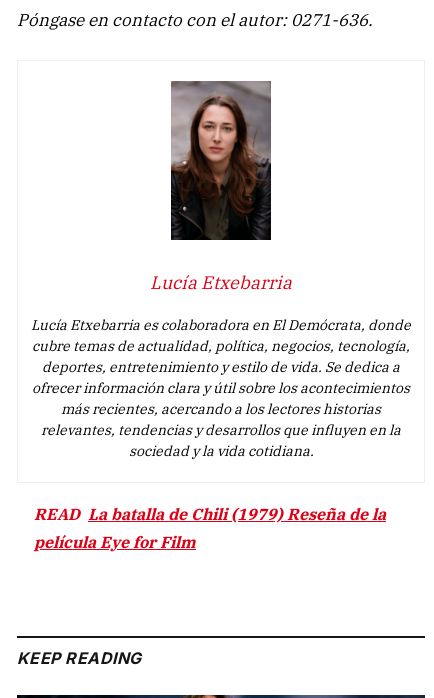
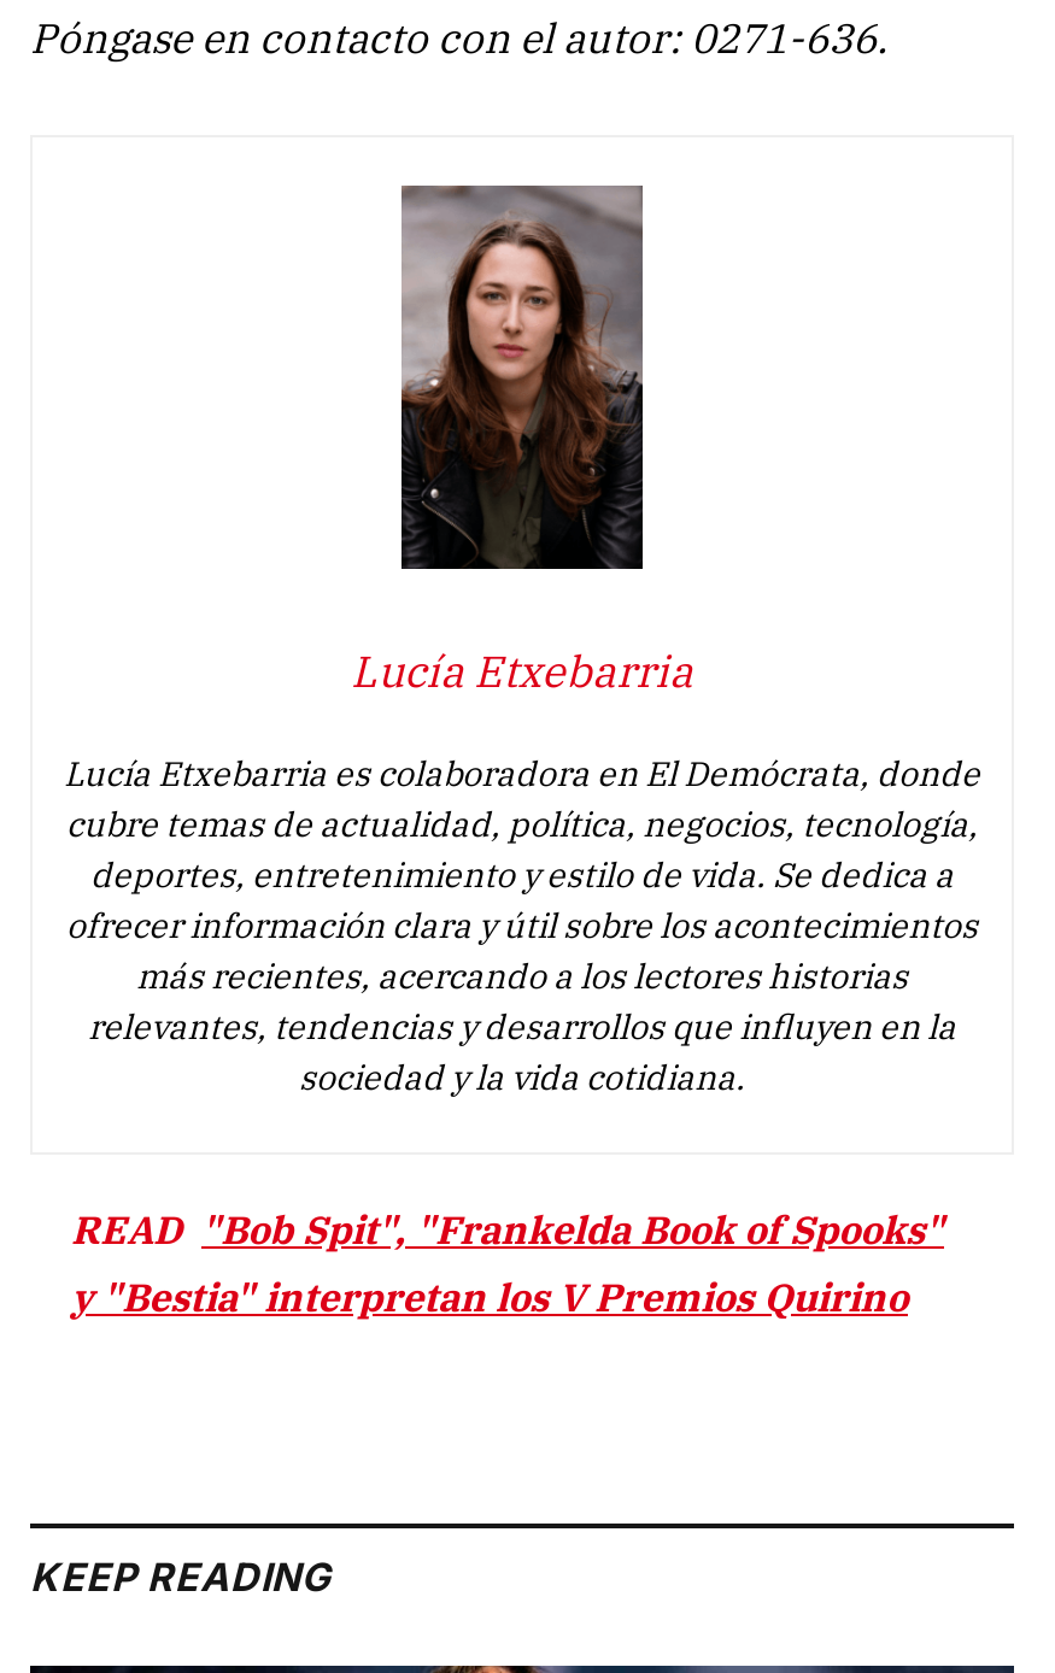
- READ La batalla de Chili (1979) Reseña de la
- película Eye for Film
+ READ "Bob Spit", "Frankelda Book of Spooks"
+ y "Bestia" interpretan los V Premios Quirino
